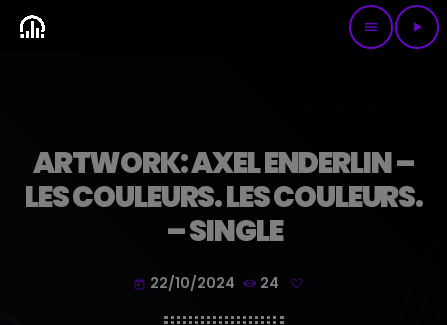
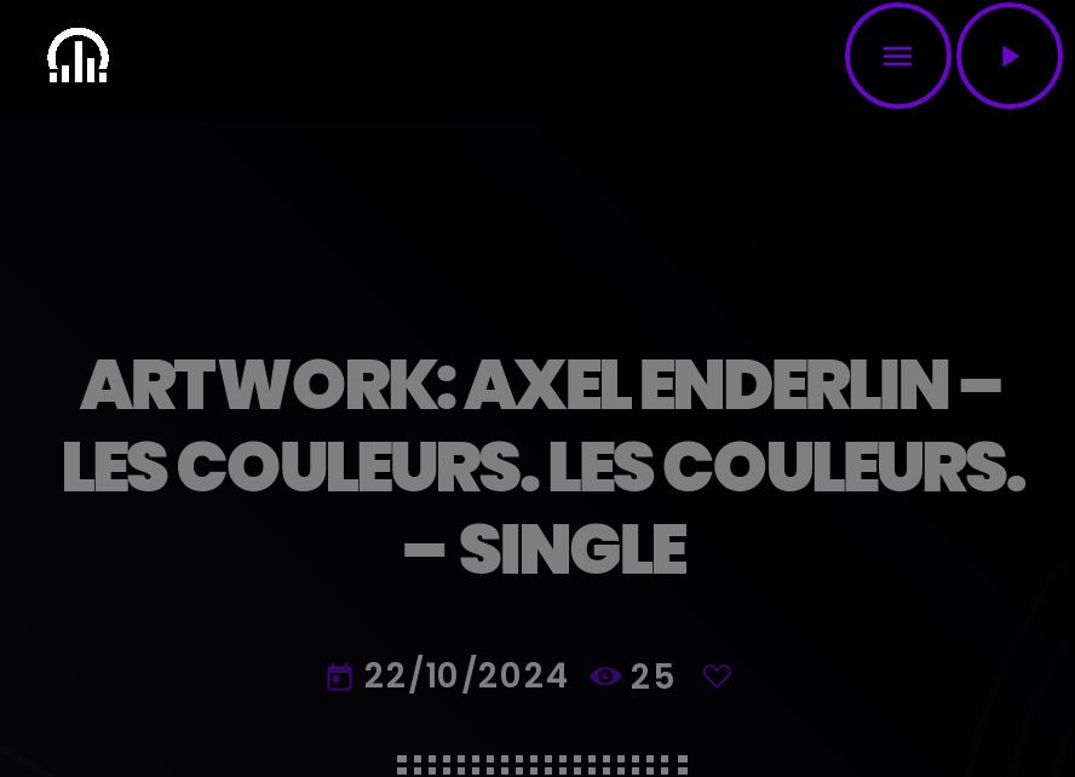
- 24
+ 25
